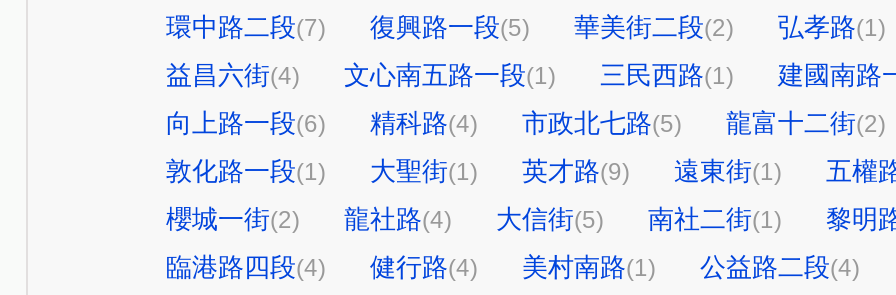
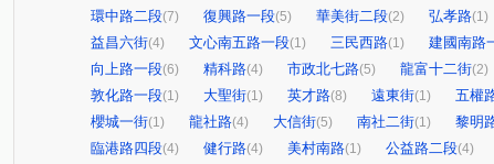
- 英才路(9)
+ 英才路(8)

- 櫻城一街(2)
+ 櫻城一街(1)
